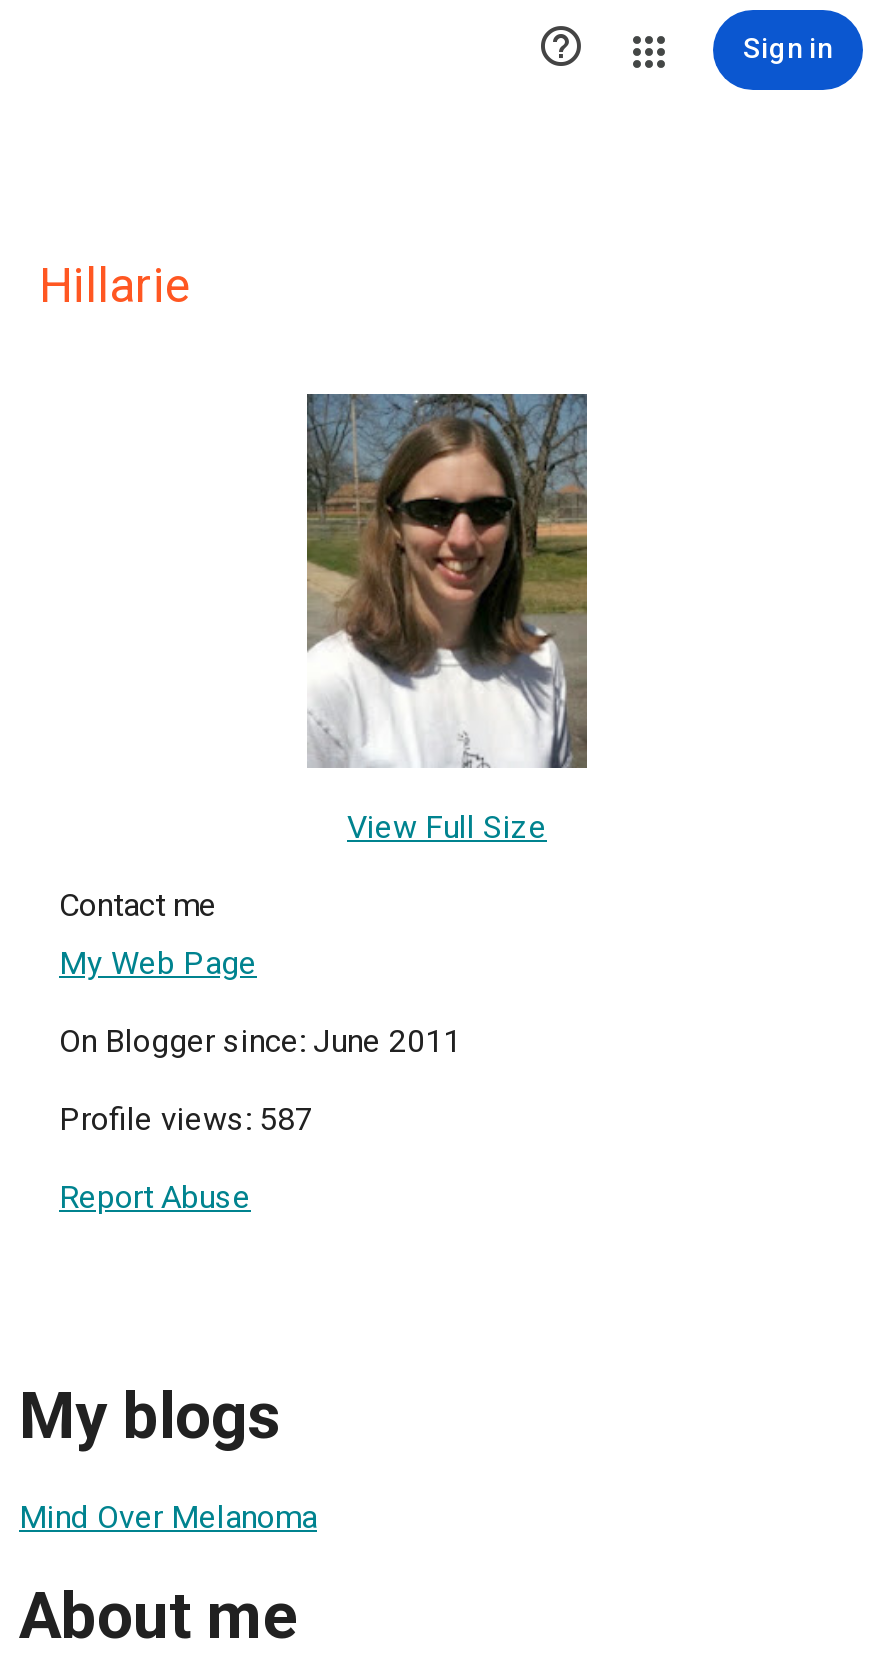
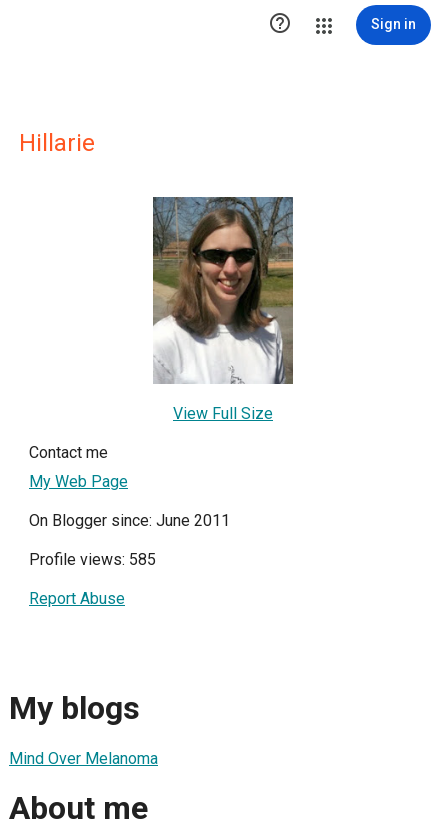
- Profile views: 587
+ Profile views: 585
